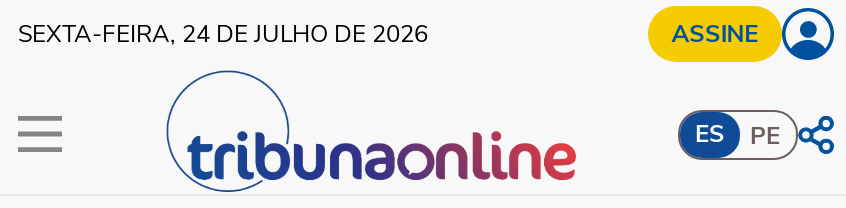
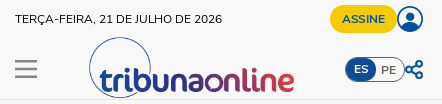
- SEXTA-FEIRA, 24 DE JULHO DE 2026
+ TERÇA-FEIRA, 21 DE JULHO DE 2026
